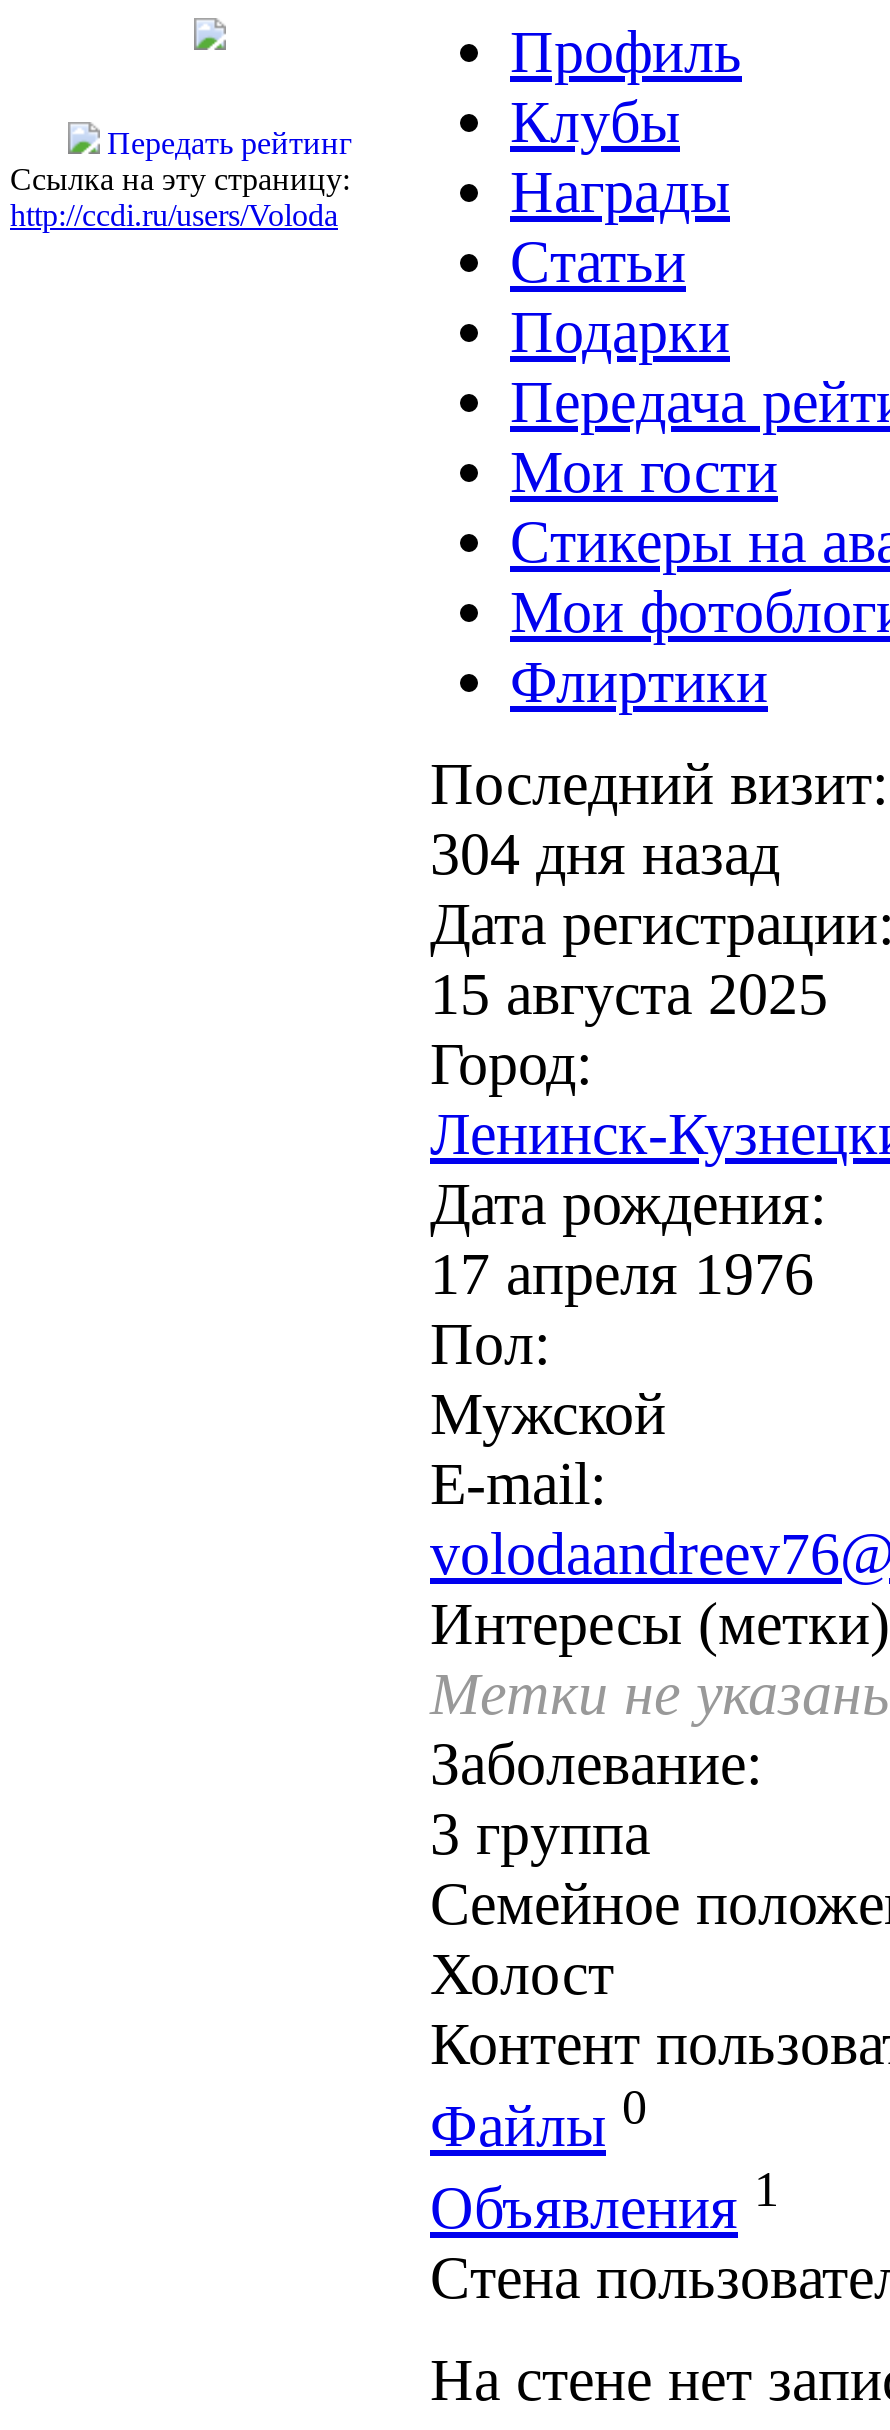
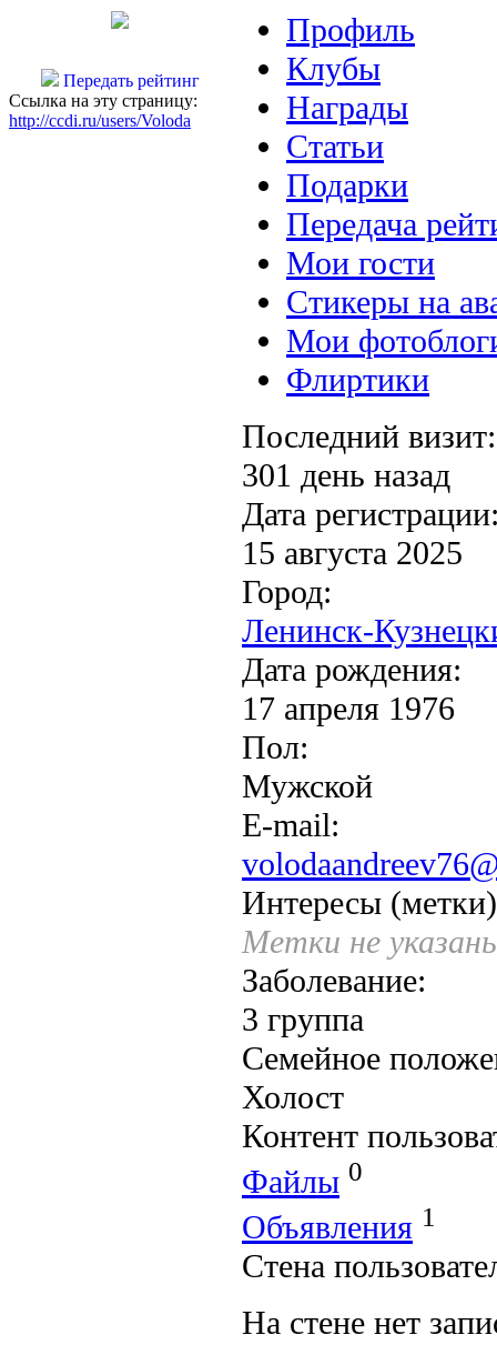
- 304 дня назад
+ 301 день назад
